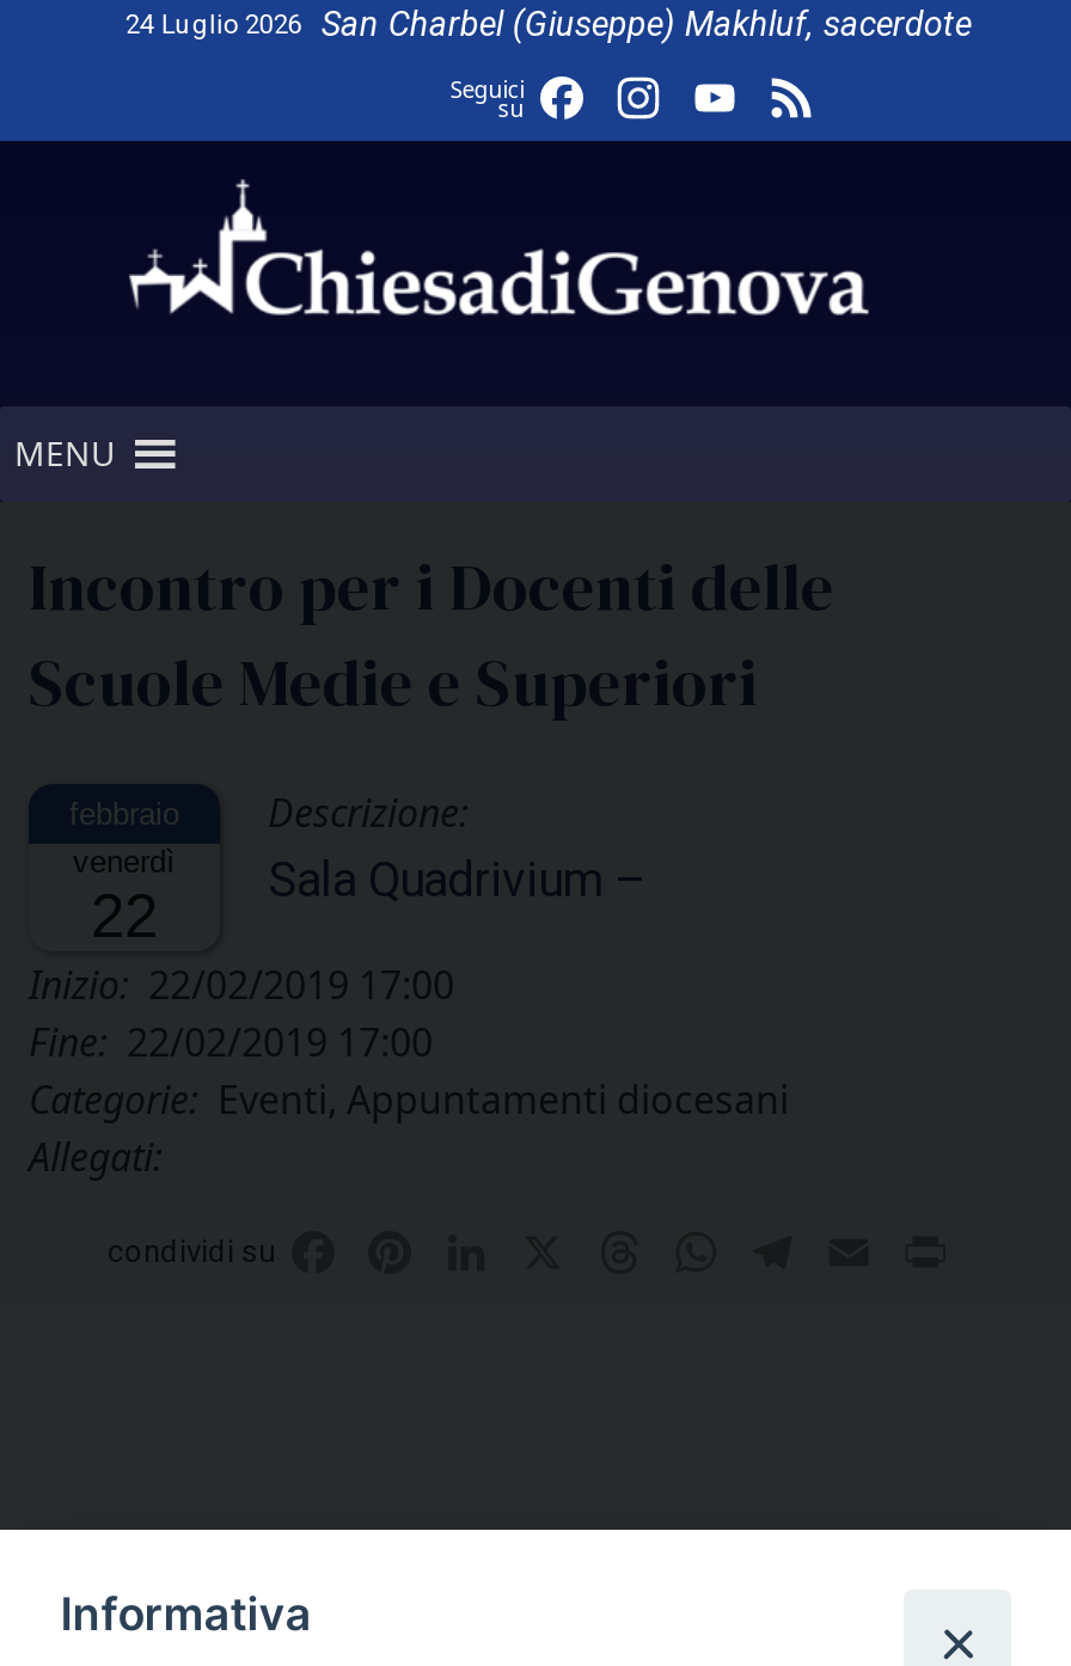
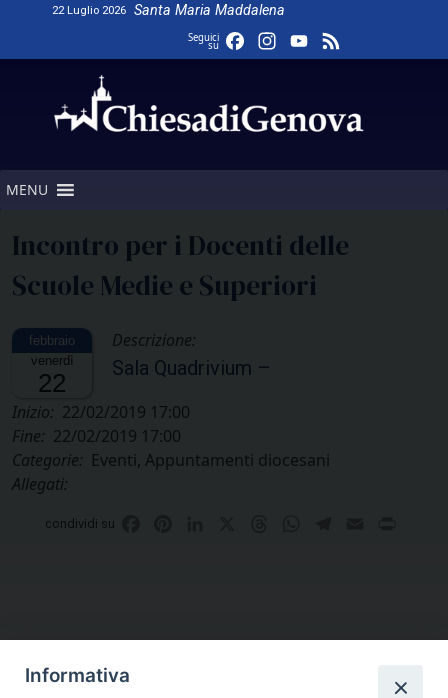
- 24 Luglio 2026
- San Charbel (Giuseppe) Makhluf, sacerdote
+ 22 Luglio 2026
+ Santa Maria Maddalena
